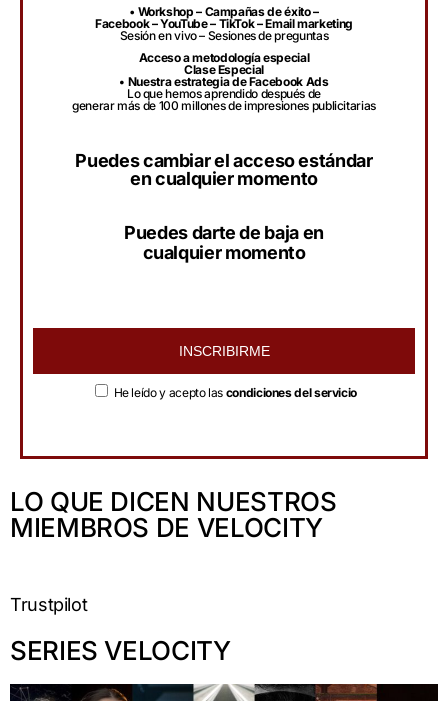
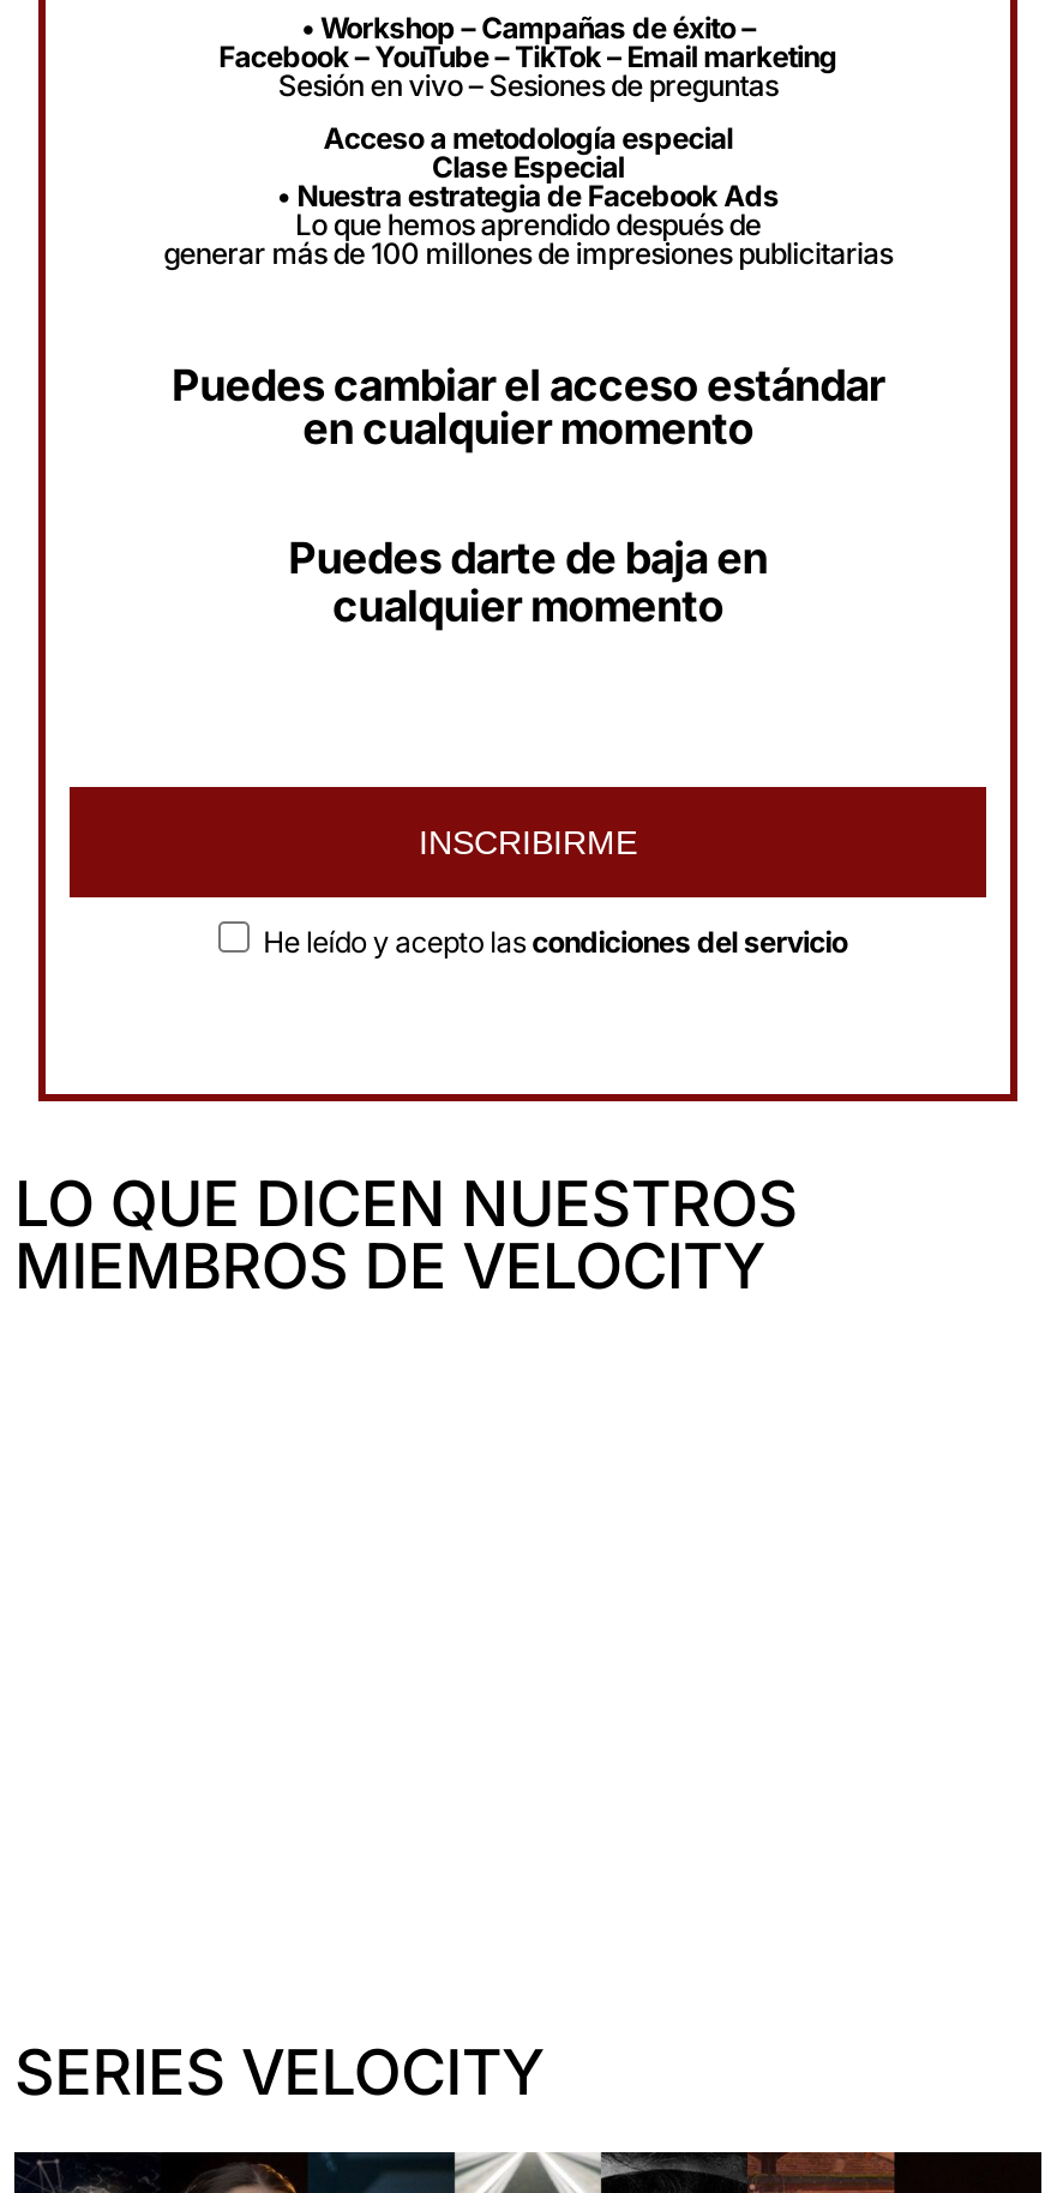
- Trustpilot
